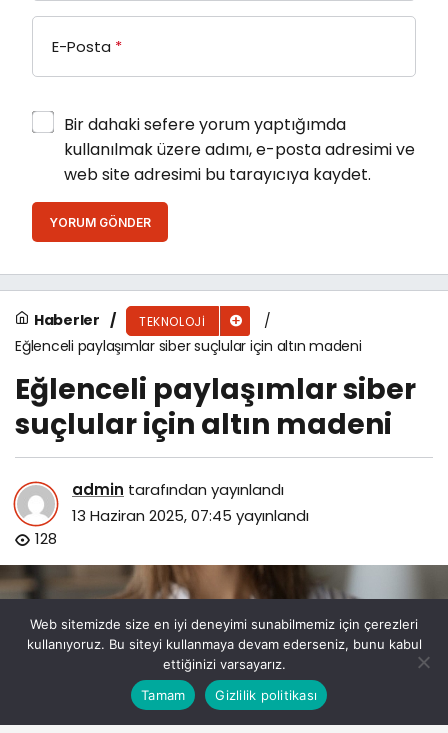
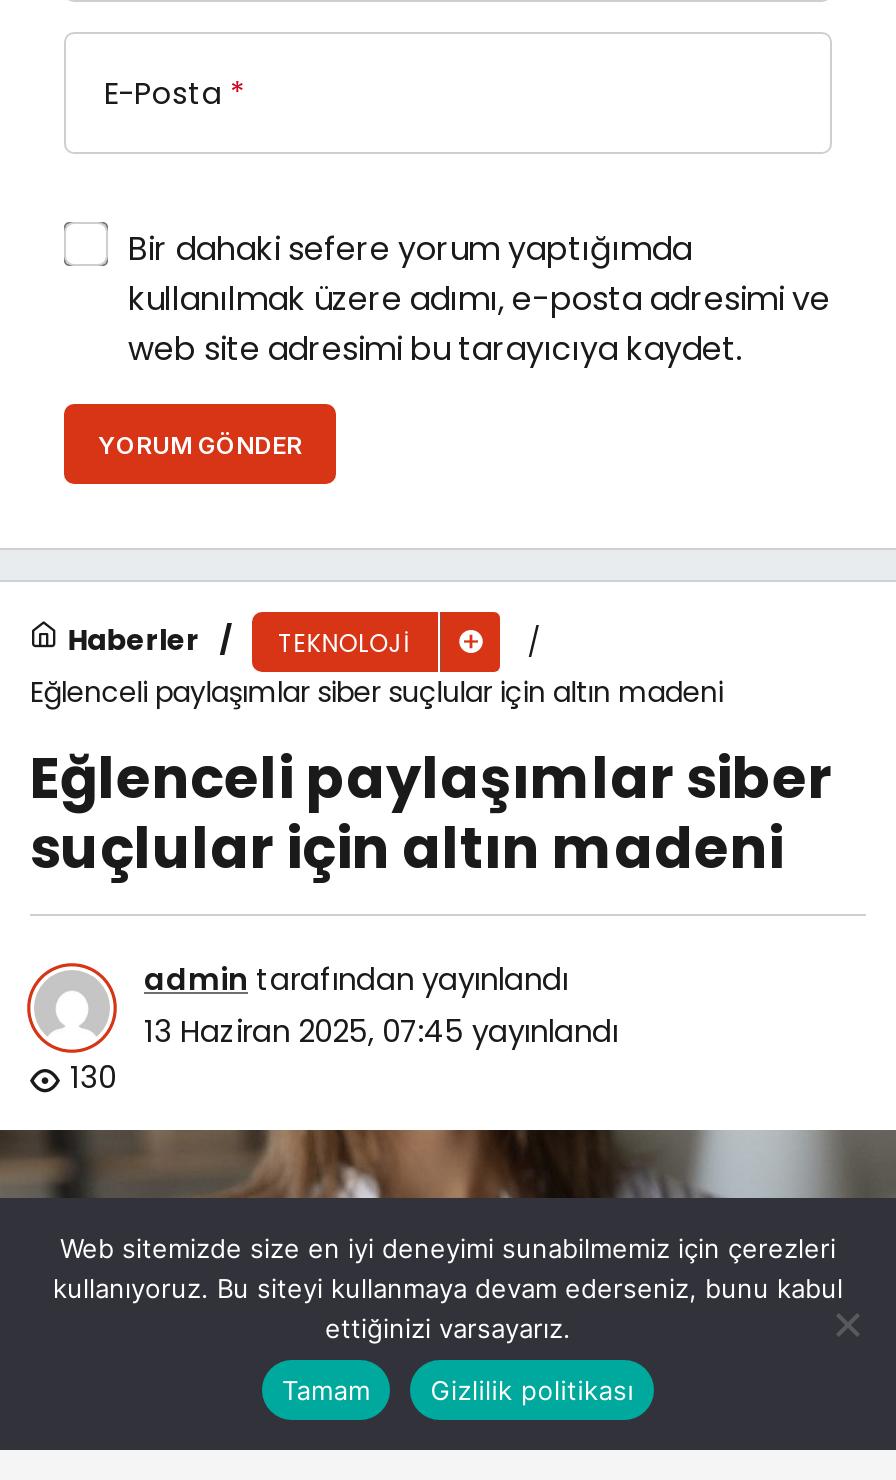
- 128
+ 130
